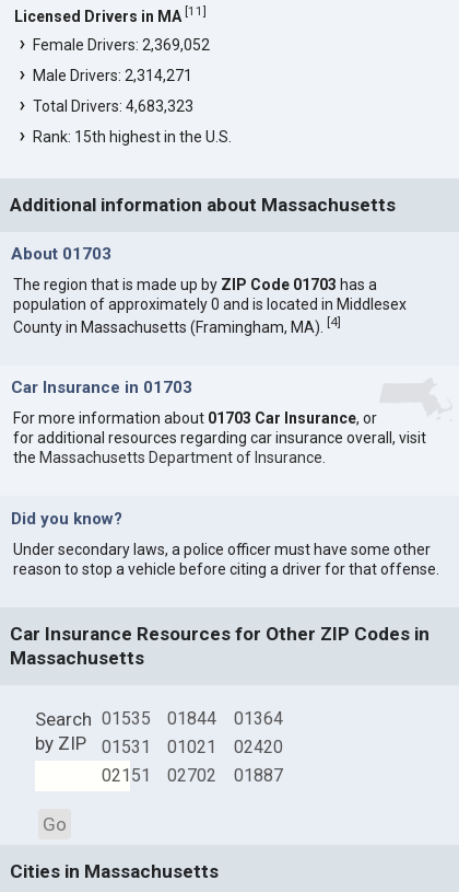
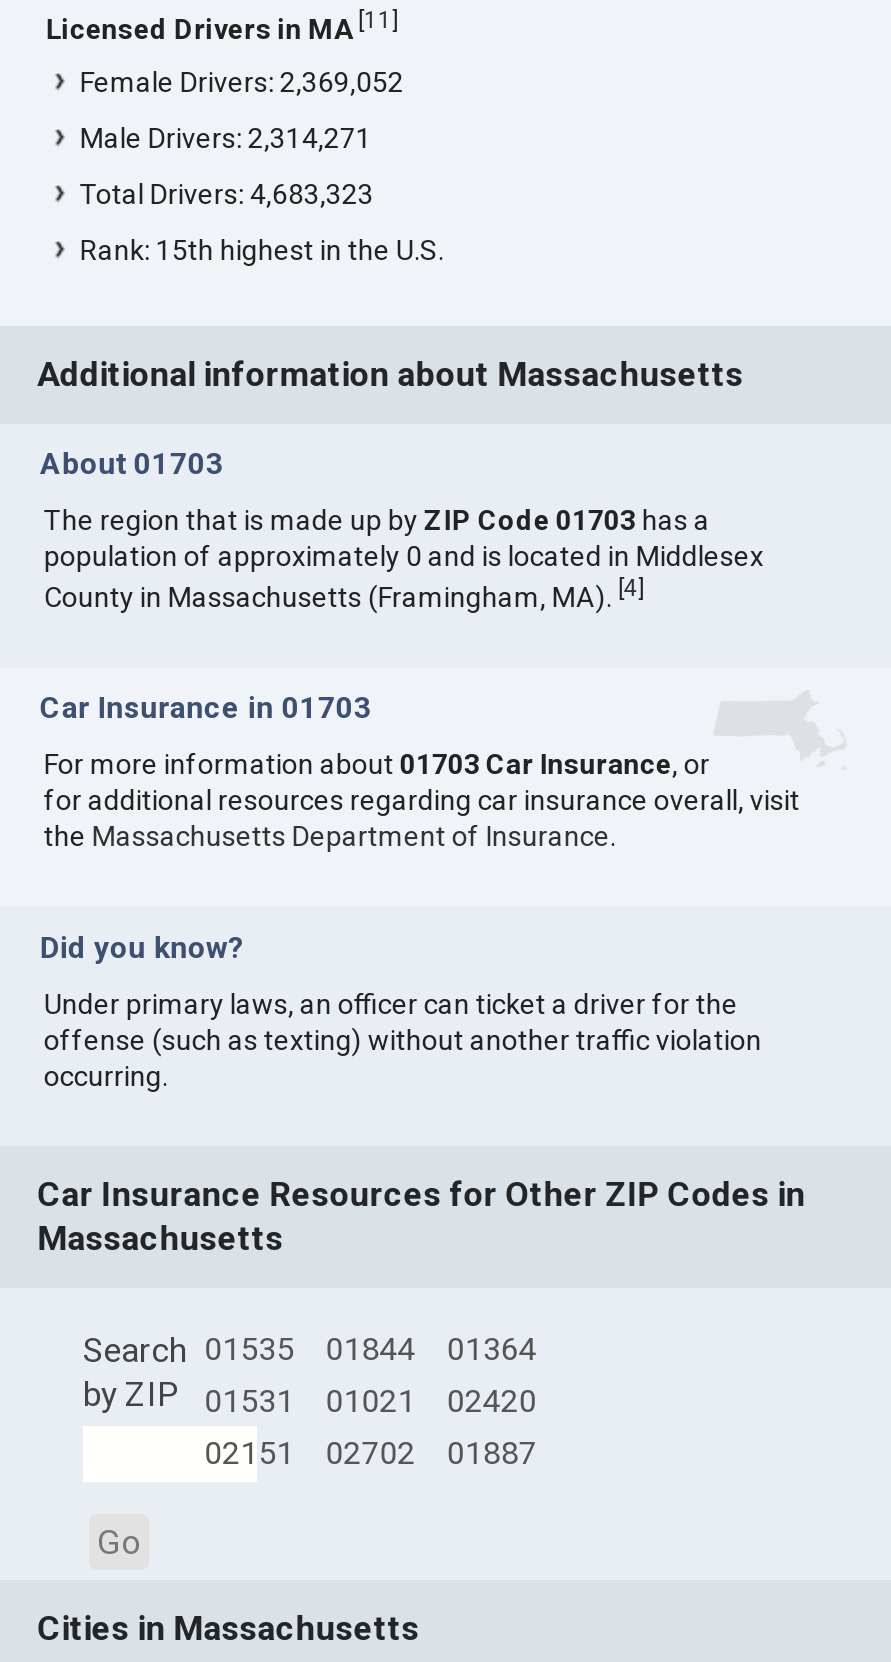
- Under secondary laws, a police officer must have some other
- reason to stop a vehicle before citing a driver for that offense.
+ Under primary laws, an officer can ticket a driver for the
+ offense (such as texting) without another traffic violation
+ occurring.
